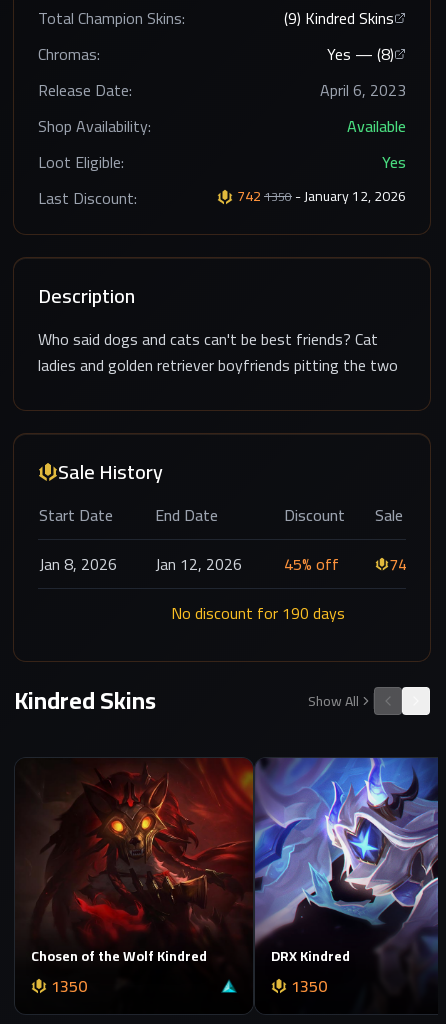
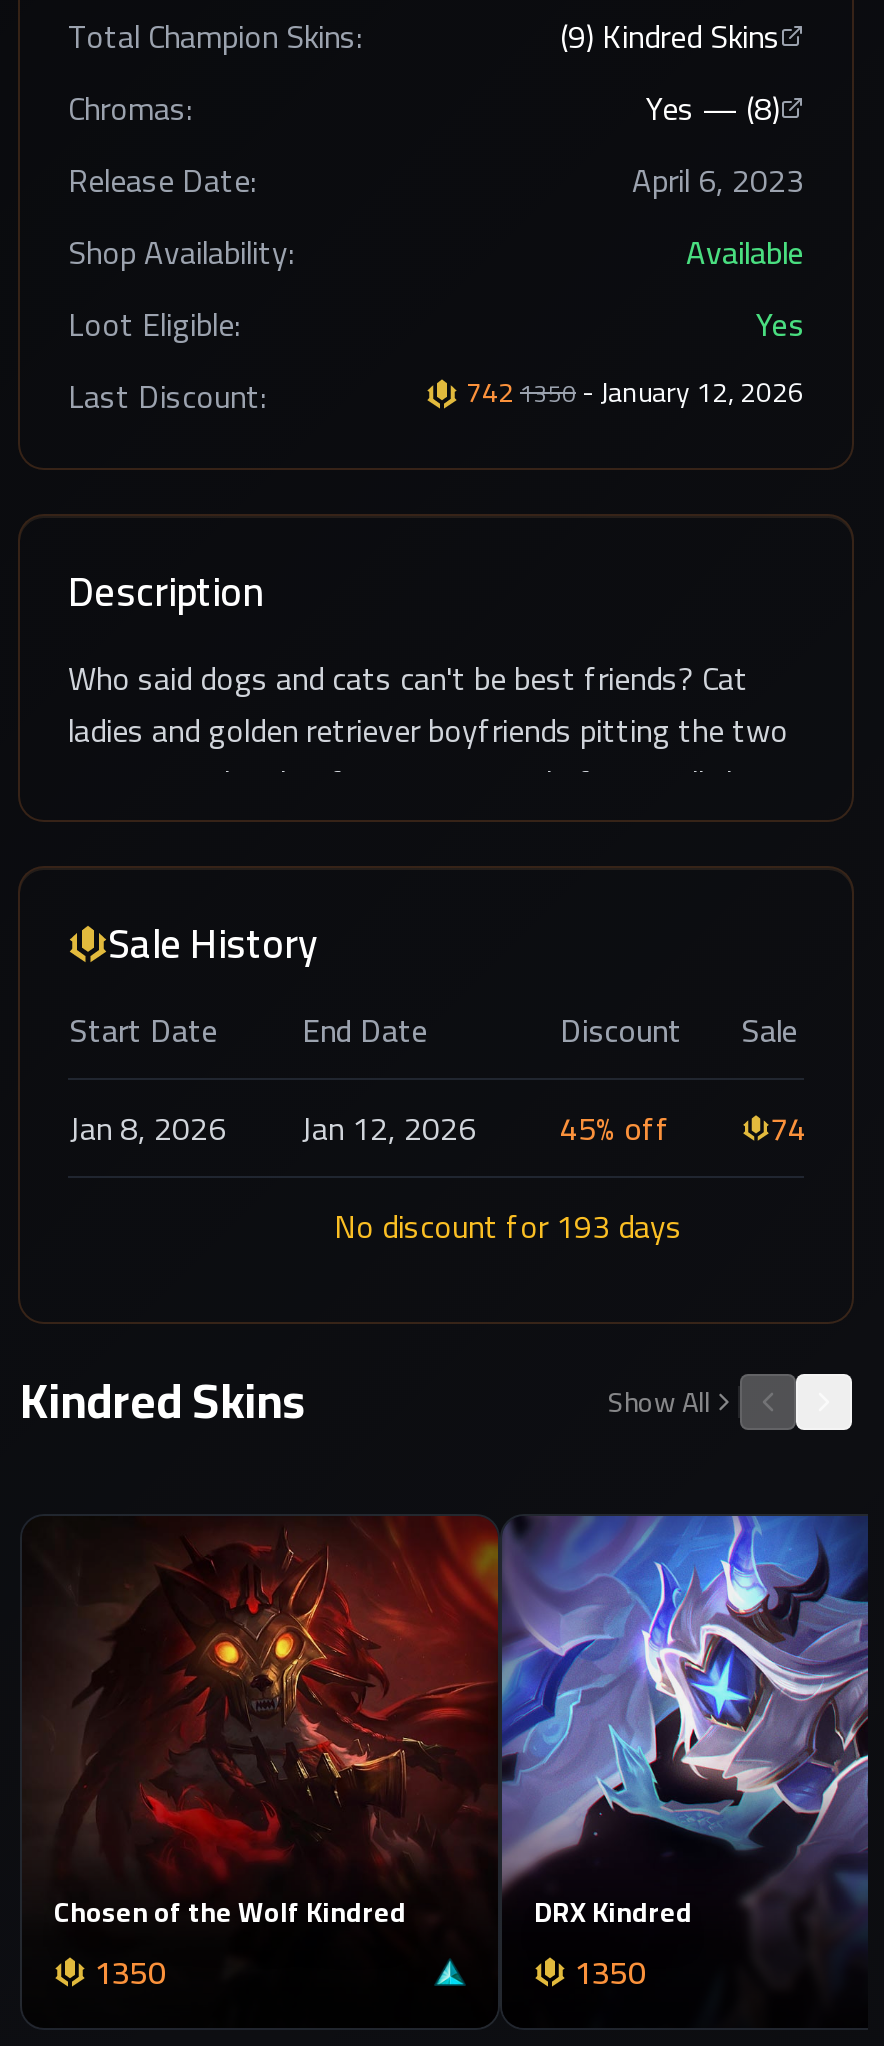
- No discount for 190 days
+ No discount for 193 days
